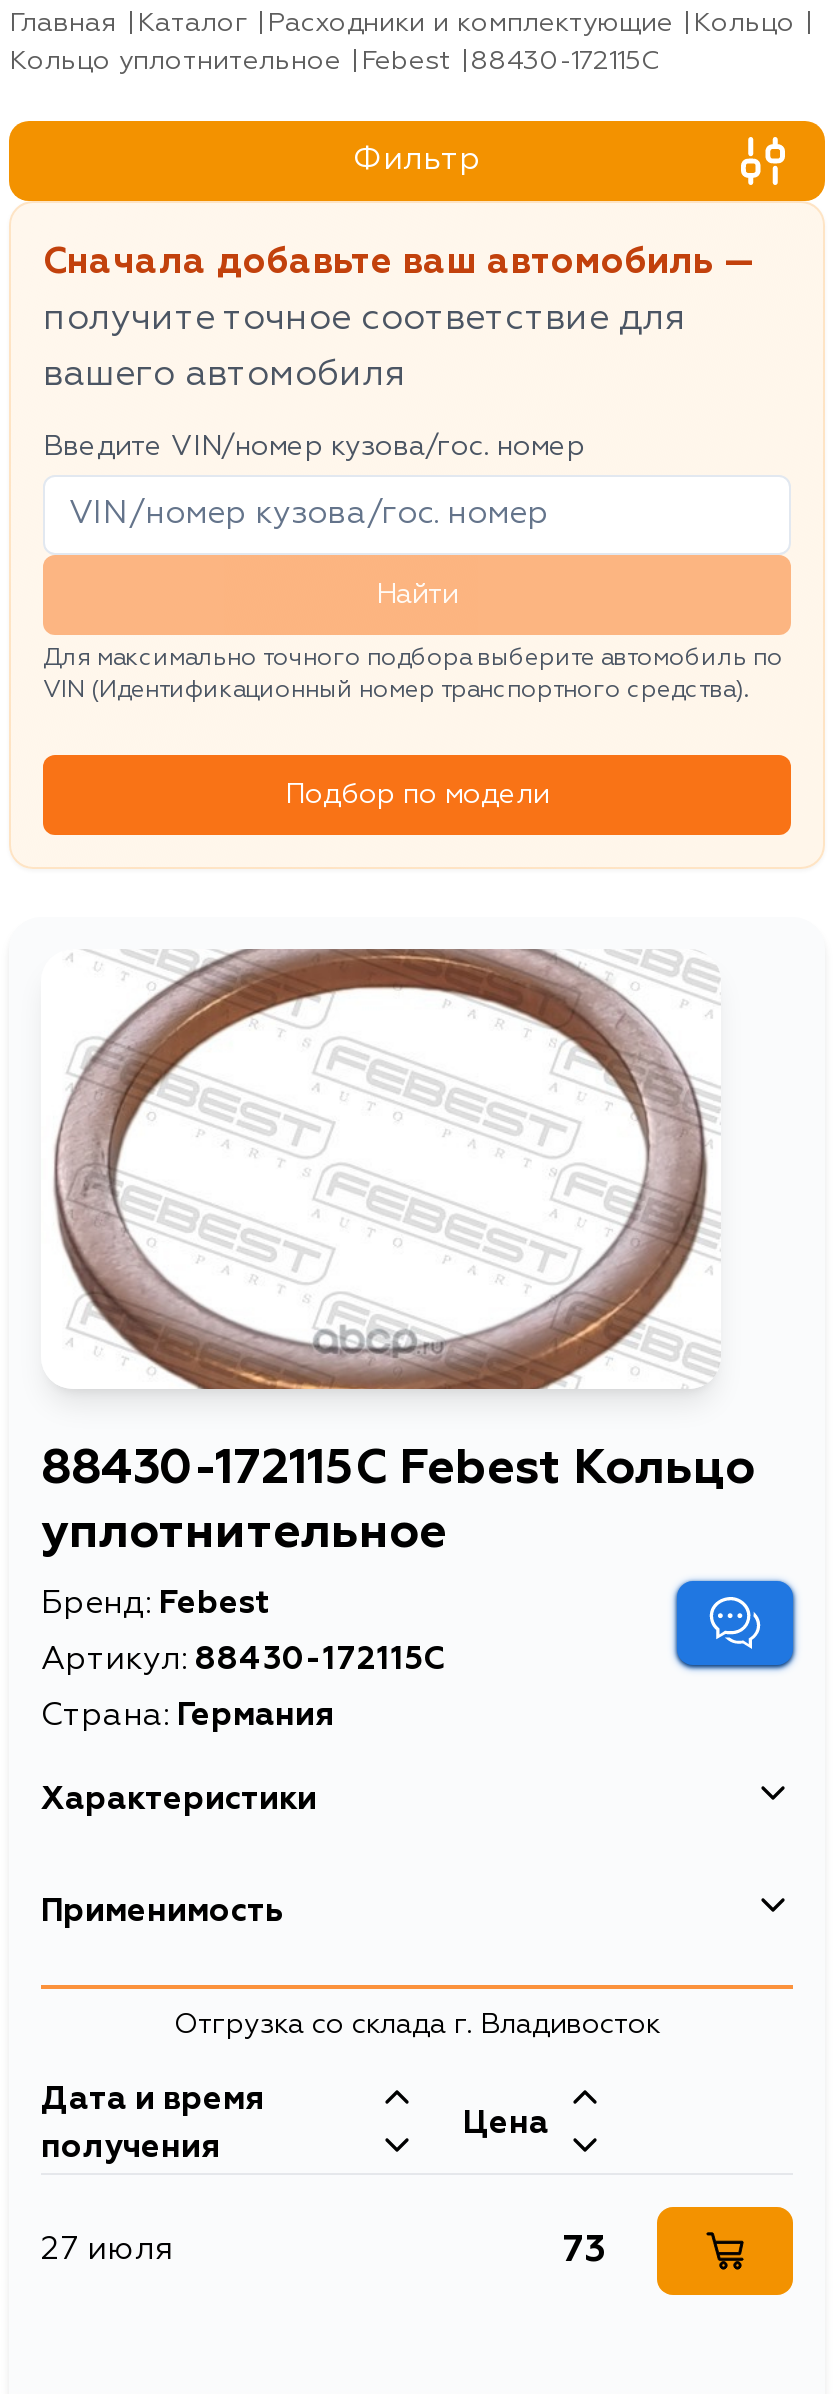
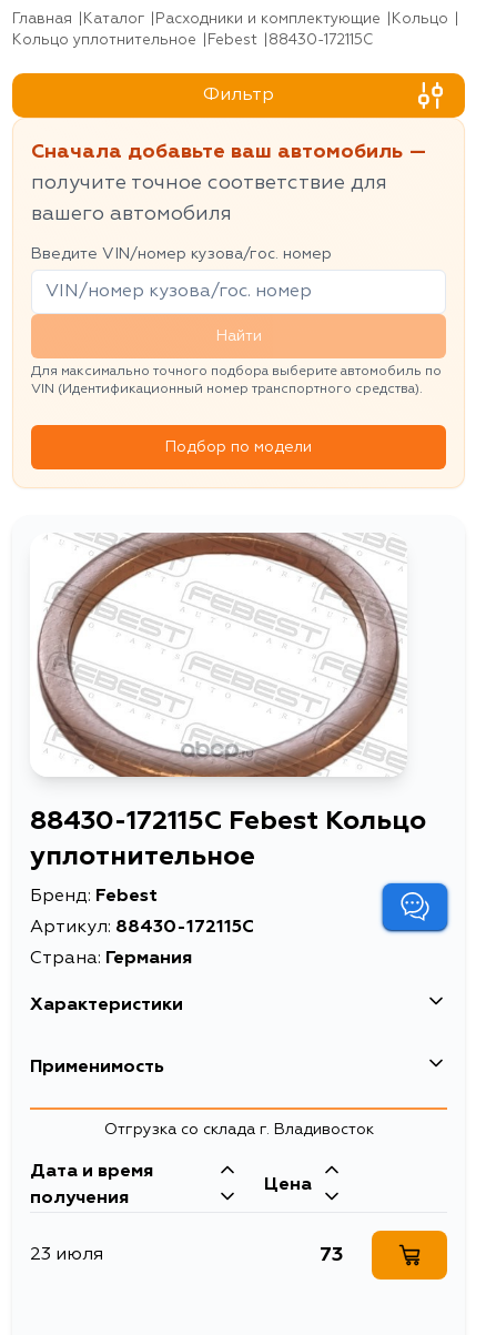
- 27 июля
+ 23 июля
